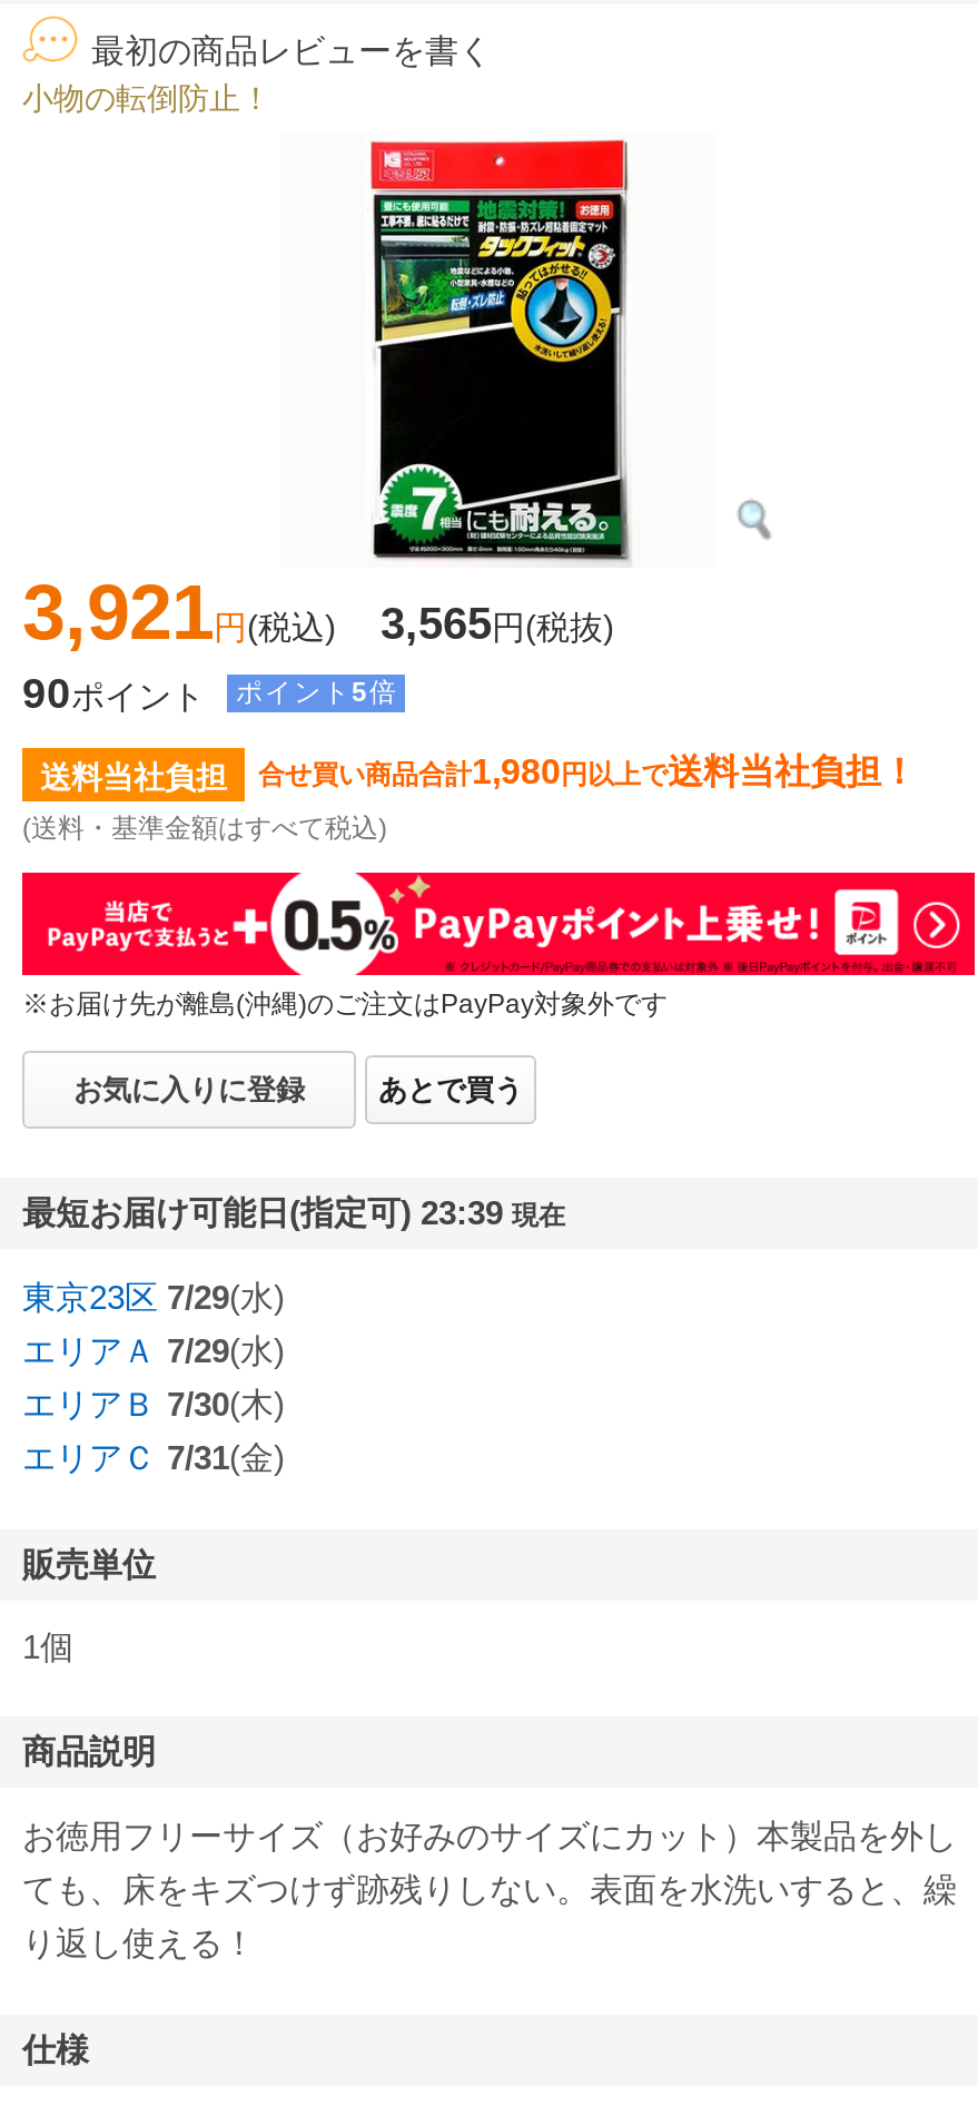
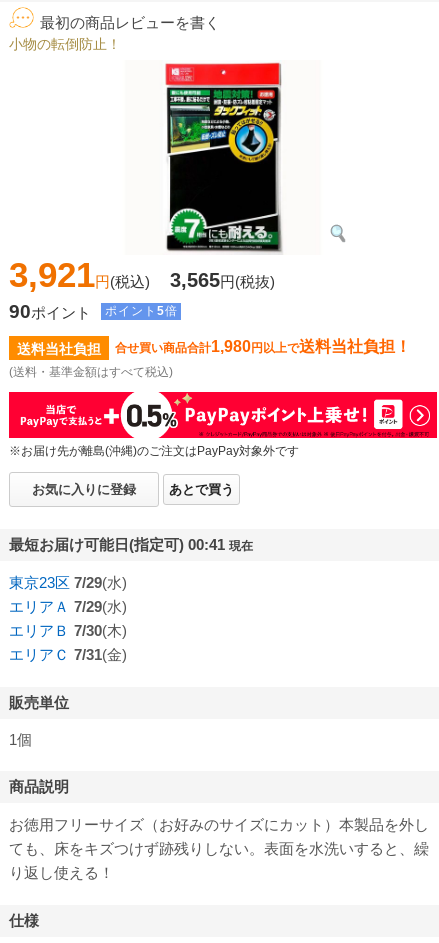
- 最短お届け可能日(指定可) 23:39現在
+ 最短お届け可能日(指定可) 00:41現在
